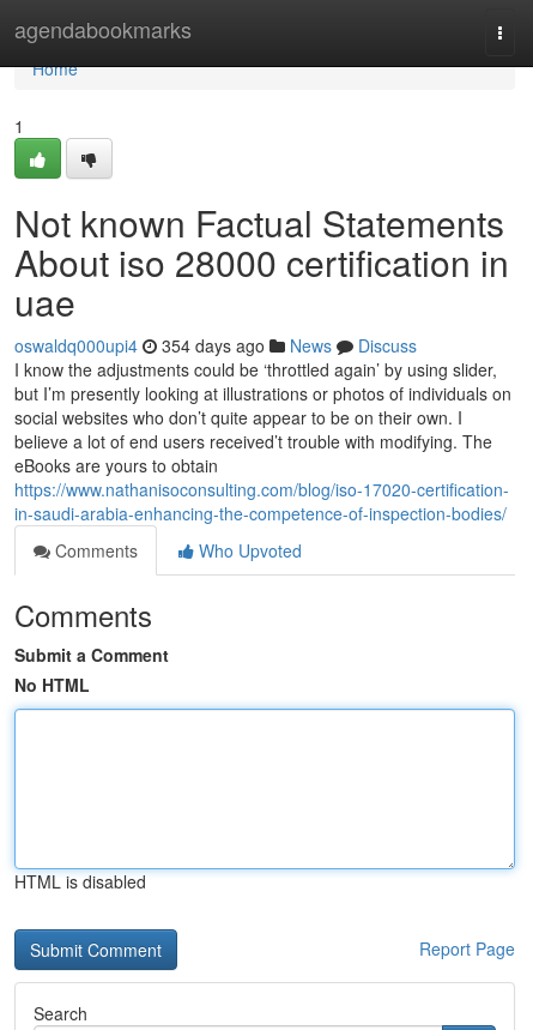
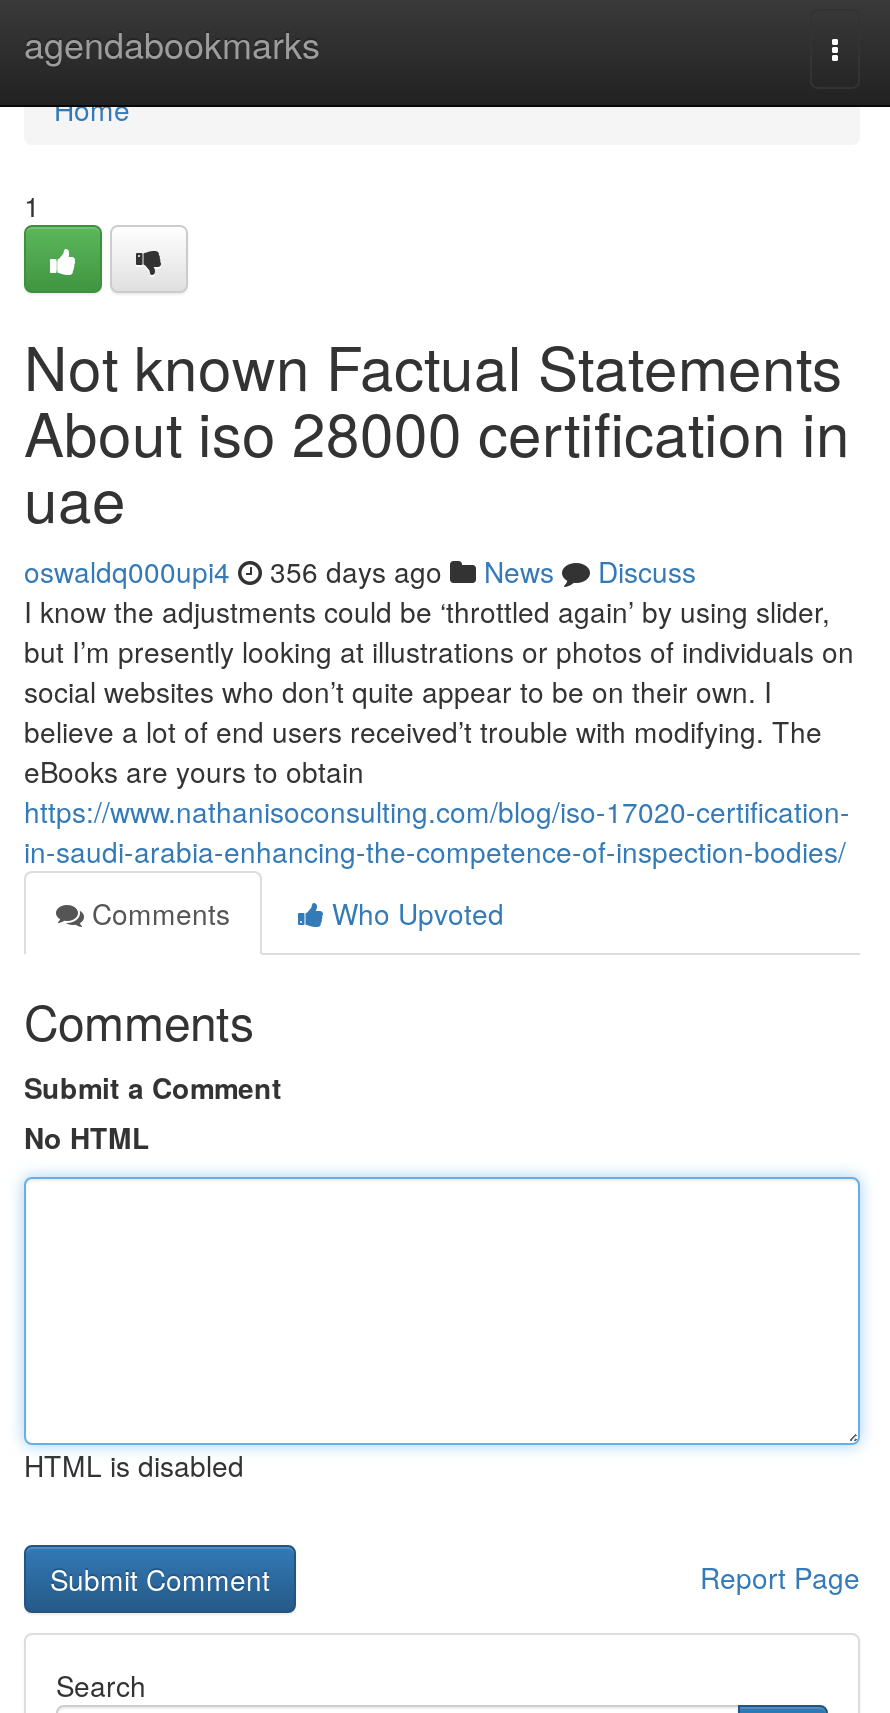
- oswaldq000upi4 354 days ago News Discuss
+ oswaldq000upi4 356 days ago News Discuss
